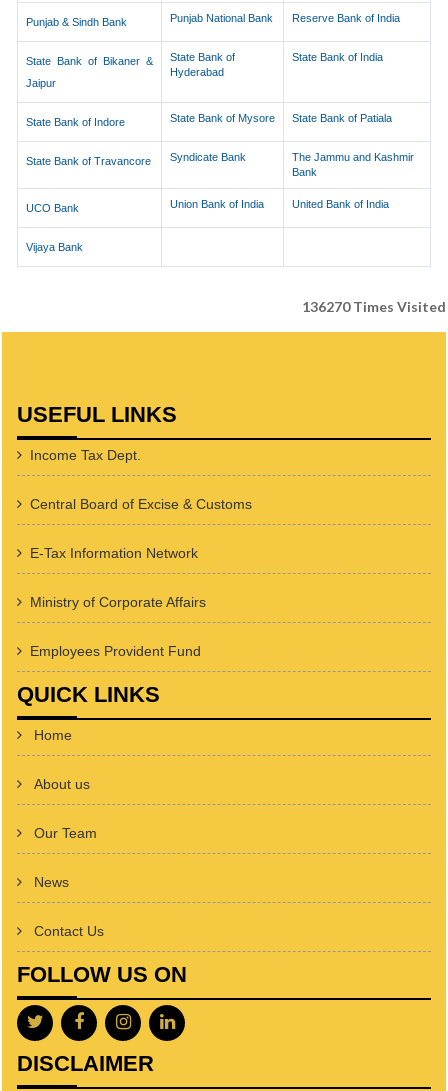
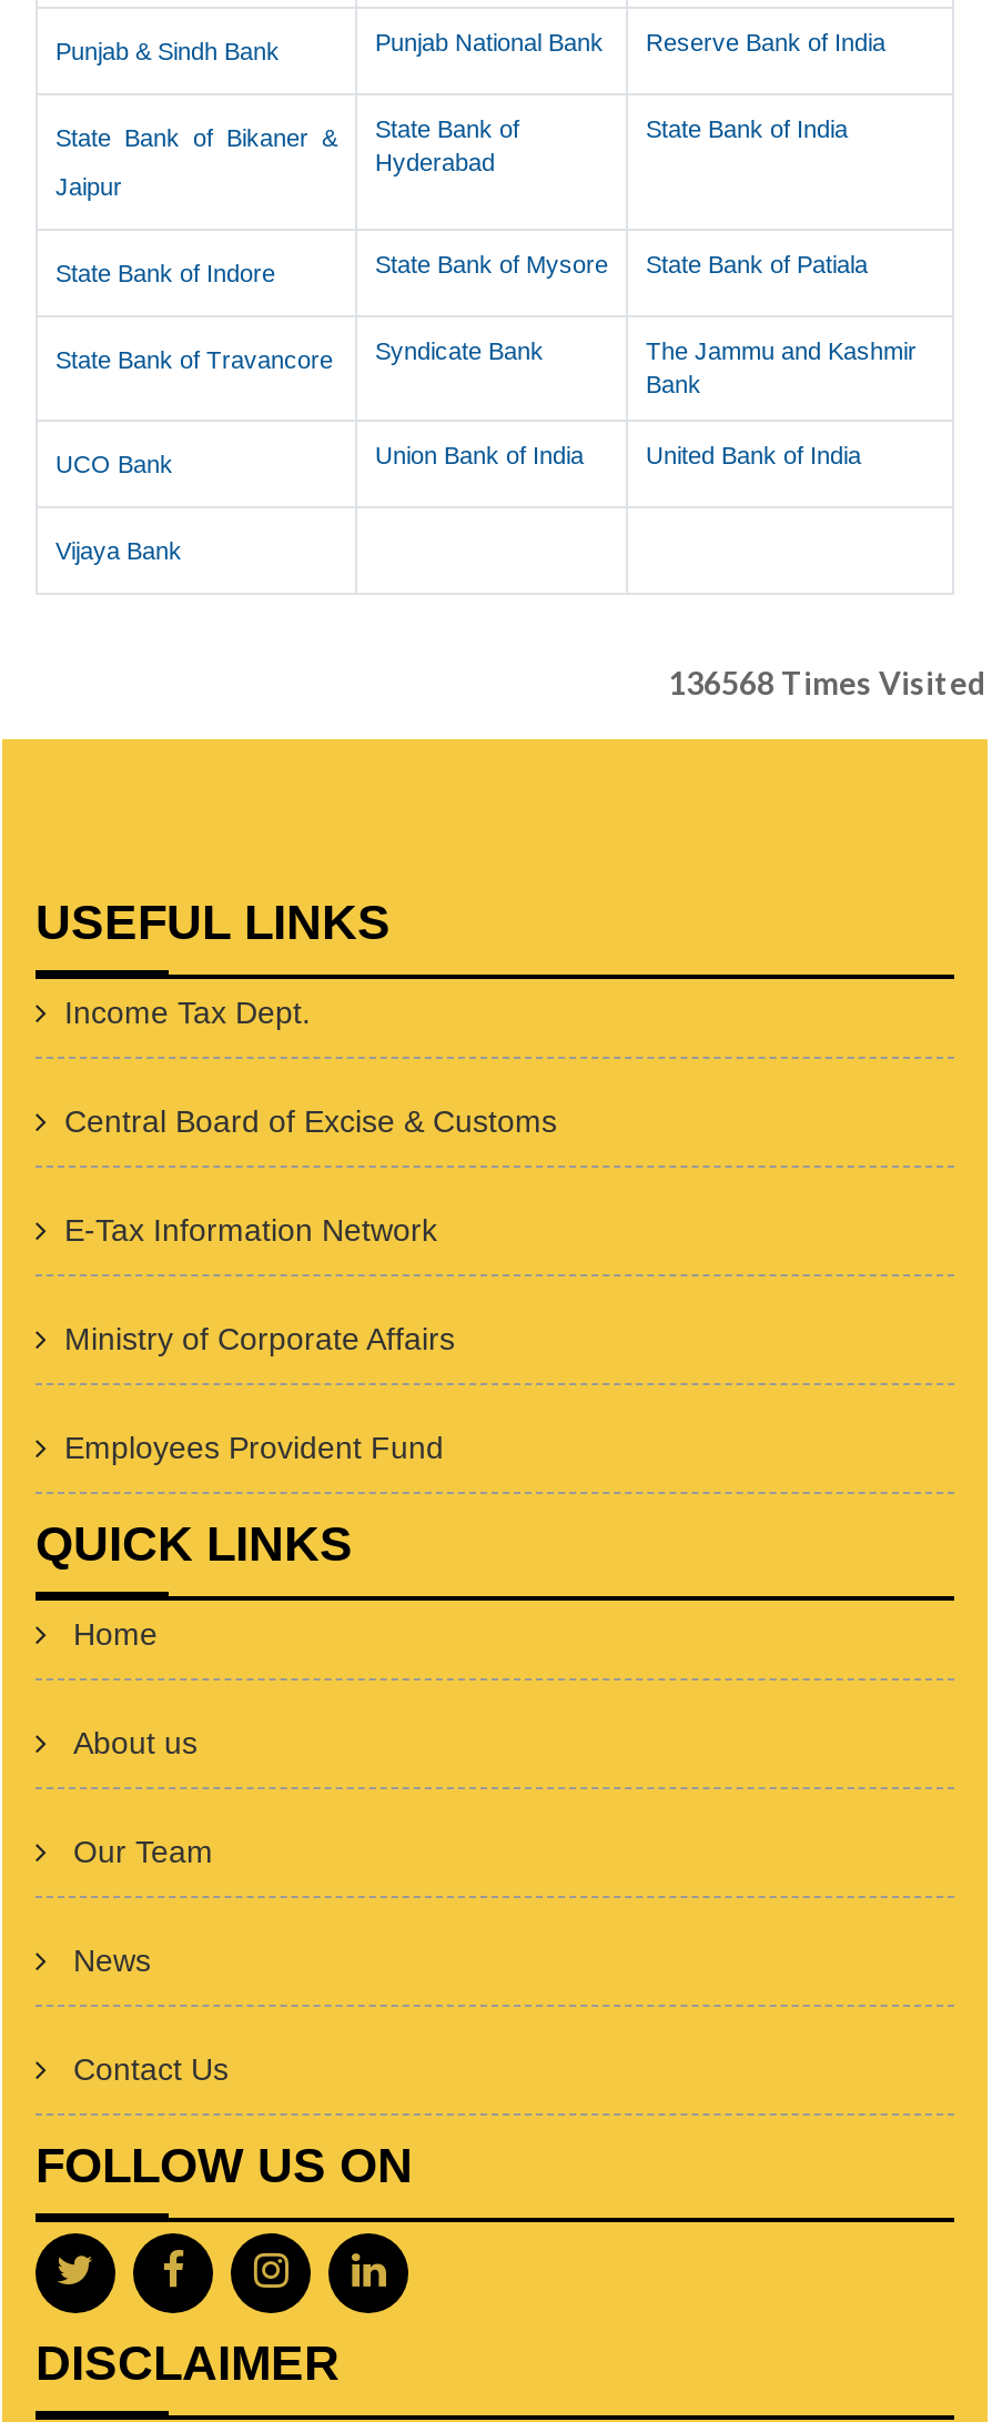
- 136270 Times Visited
+ 136568 Times Visited
